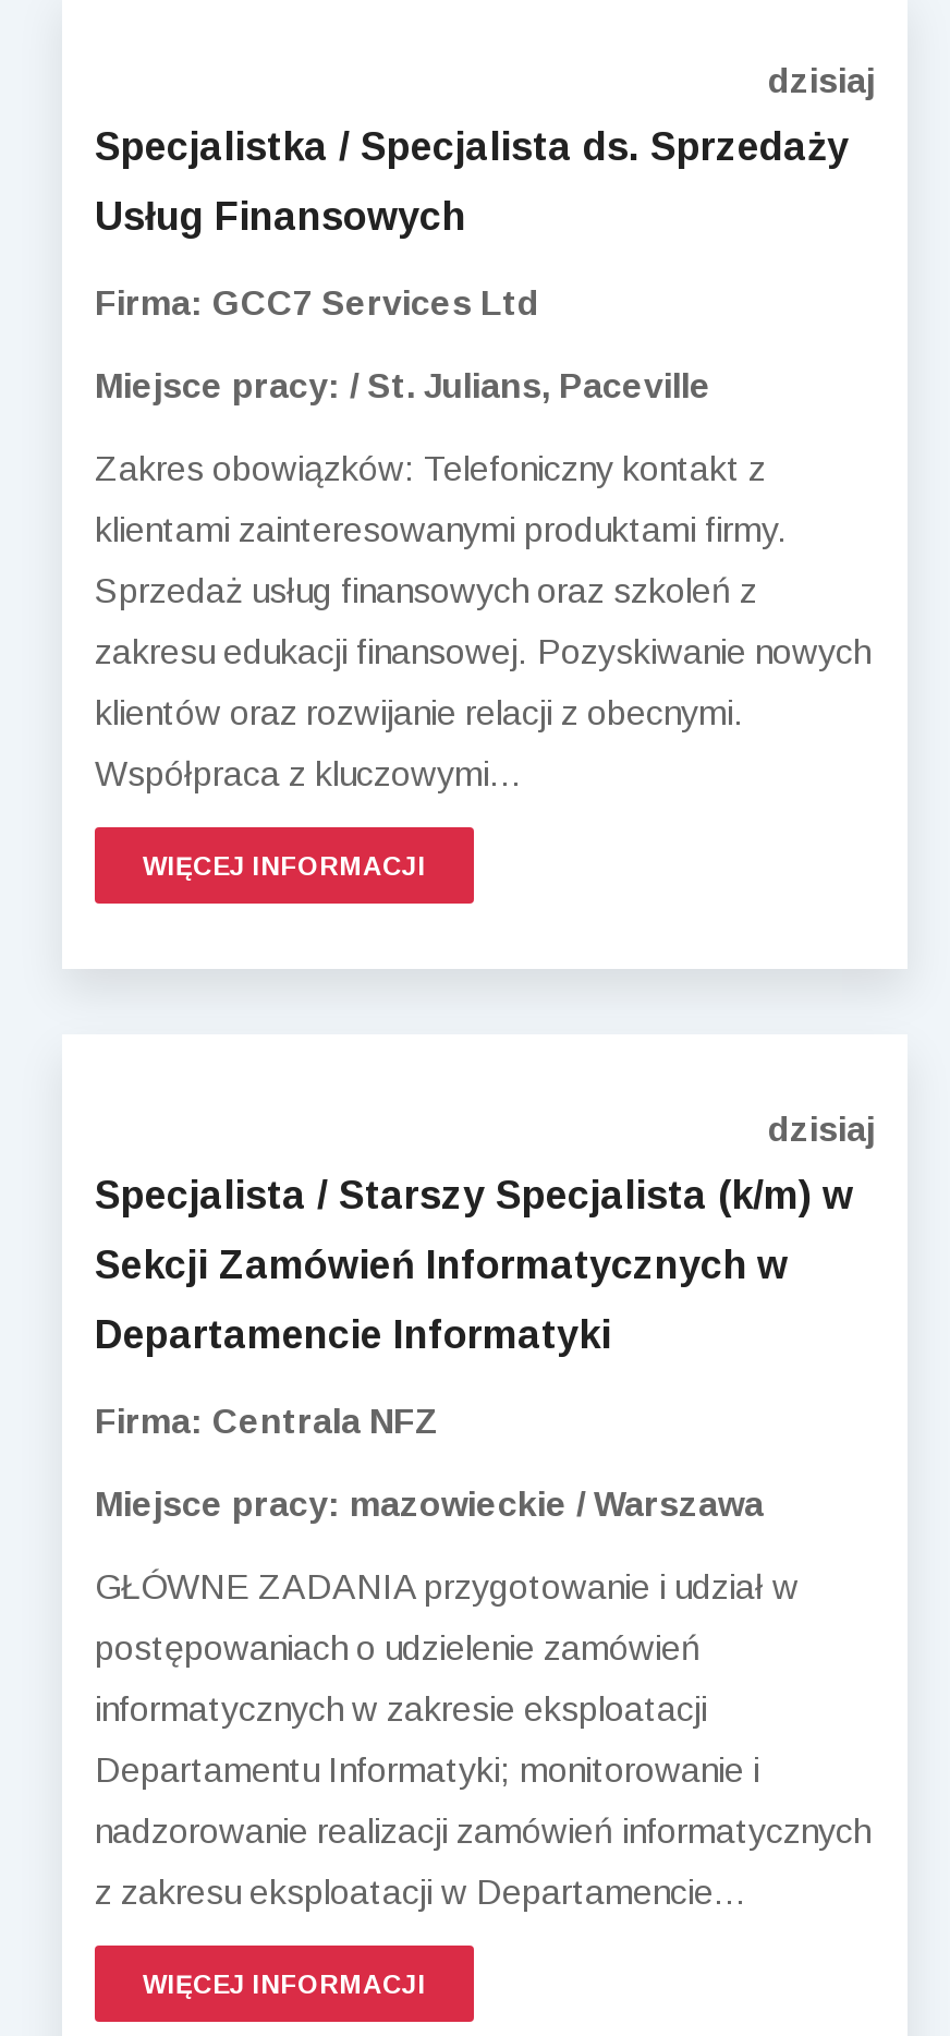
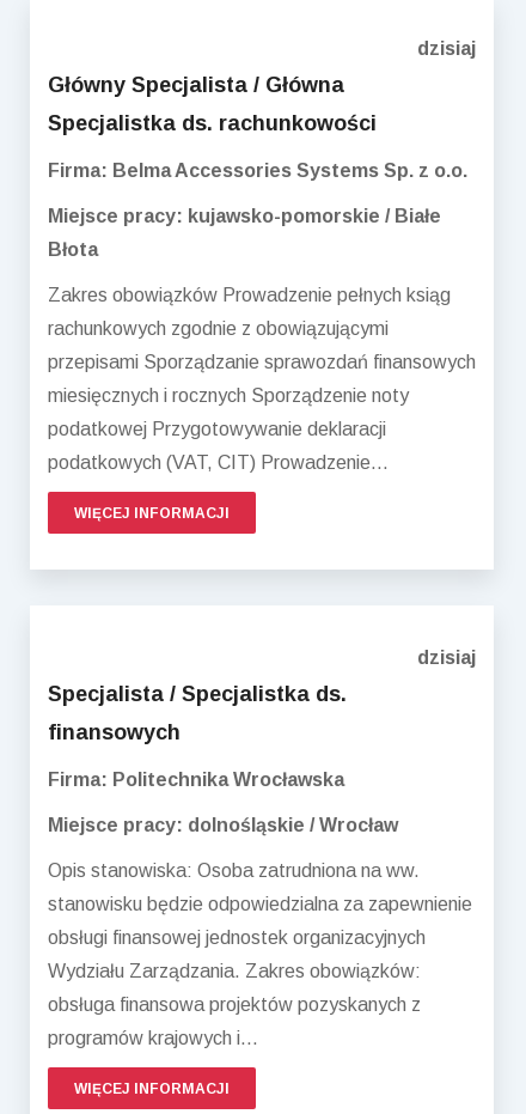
- Specjalistka / Specjalista ds. Sprzedaży
- Usług Finansowych
- Firma: GCC7 Services Ltd
- Miejsce pracy: / St. Julians, Paceville
- Zakres obowiązków: Telefoniczny kontakt z
- klientami zainteresowanymi produktami firmy.
- Sprzedaż usług finansowych oraz szkoleń z
- zakresu edukacji finansowej. Pozyskiwanie nowych
- klientów oraz rozwijanie relacji z obecnymi.
- Współpraca z kluczowymi...
+ Główny Specjalista / Główna
+ Specjalistka ds. rachunkowości
+ Firma: Belma Accessories Systems Sp. z o.o.
+ Miejsce pracy: kujawsko-pomorskie / Białe
+ Błota
+ Zakres obowiązków Prowadzenie pełnych ksiąg
+ rachunkowych zgodnie z obowiązującymi
+ przepisami Sporządzanie sprawozdań finansowych
+ miesięcznych i rocznych Sporządzenie noty
+ podatkowej Przygotowywanie deklaracji
+ podatkowych (VAT, CIT) Prowadzenie...

moved down: WIĘCEJ INFORMACJI | dzisiaj

- Specjalista / Starszy Specjalista (k/m) w
- Sekcji Zamówień Informatycznych w
- Departamencie Informatyki
- Firma: Centrala NFZ
- Miejsce pracy: mazowieckie / Warszawa
- GŁÓWNE ZADANIA przygotowanie i udział w
- postępowaniach o udzielenie zamówień
- informatycznych w zakresie eksploatacji
- Departamentu Informatyki; monitorowanie i
- nadzorowanie realizacji zamówień informatycznych
- z zakresu eksploatacji w Departamencie...
+ Specjalista / Specjalistka ds.
+ finansowych
+ Firma: Politechnika Wrocławska
+ Miejsce pracy: dolnośląskie / Wrocław
+ Opis stanowiska: Osoba zatrudniona na ww.
+ stanowisku będzie odpowiedzialna za zapewnienie
+ obsługi finansowej jednostek organizacyjnych
+ Wydziału Zarządzania. Zakres obowiązków:
+ obsługa finansowa projektów pozyskanych z
+ programów krajowych i...
